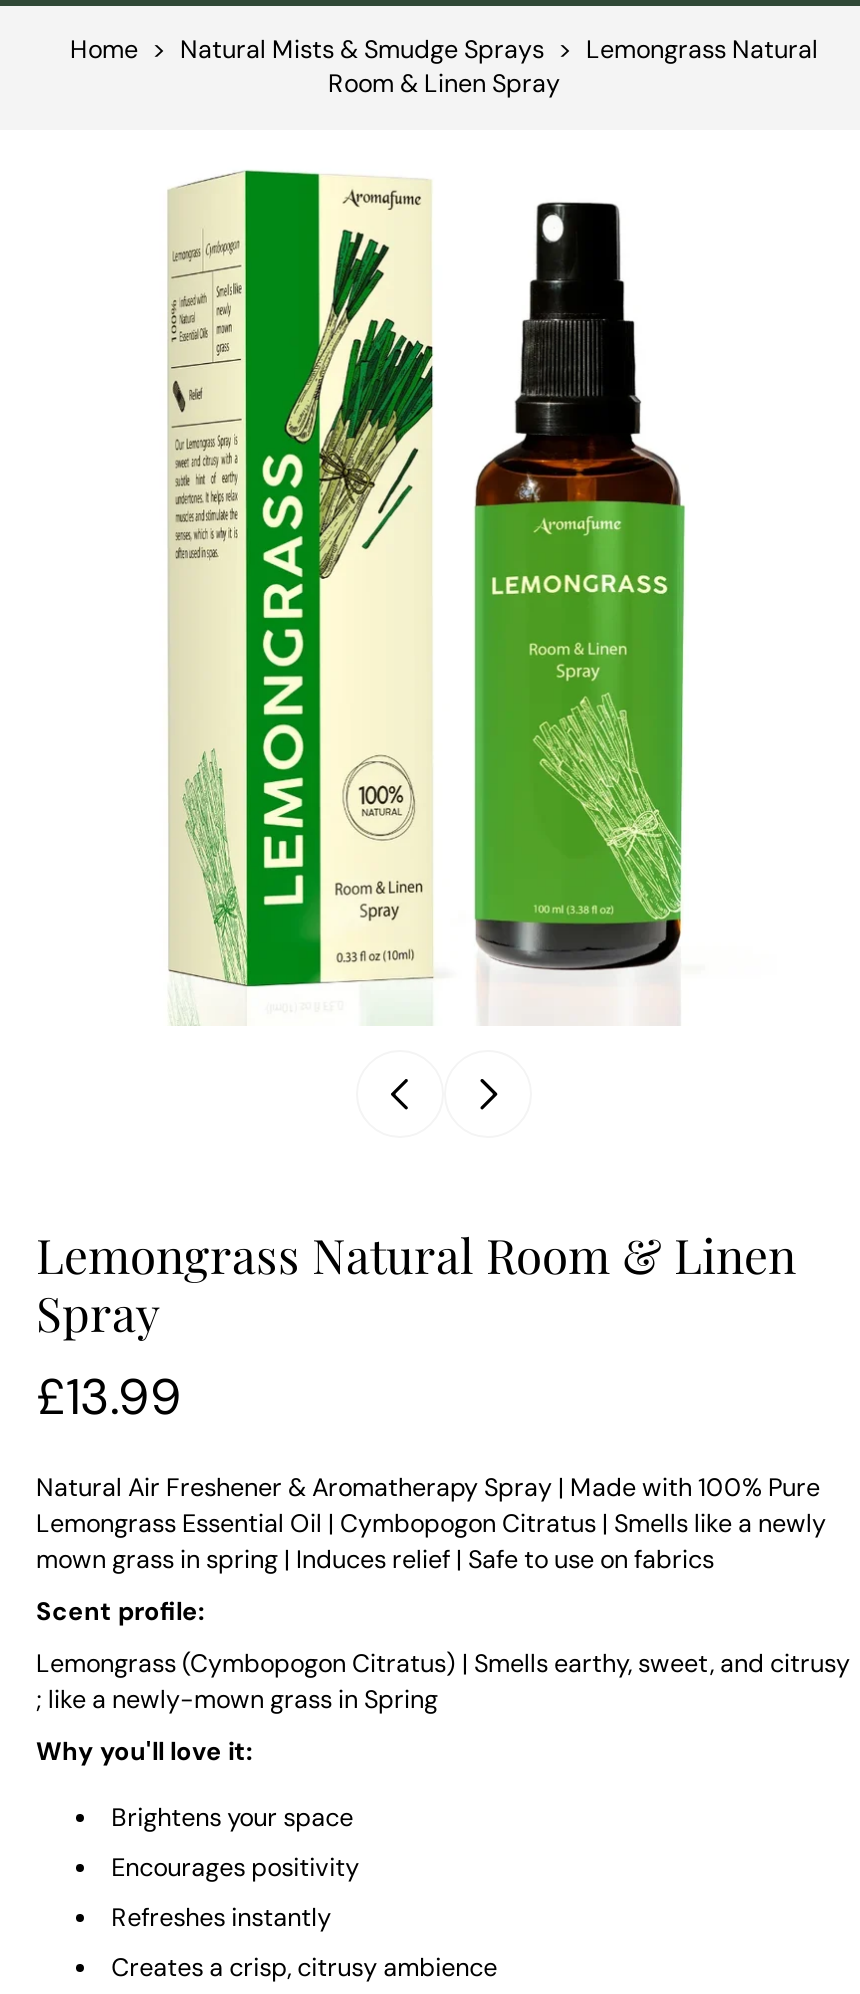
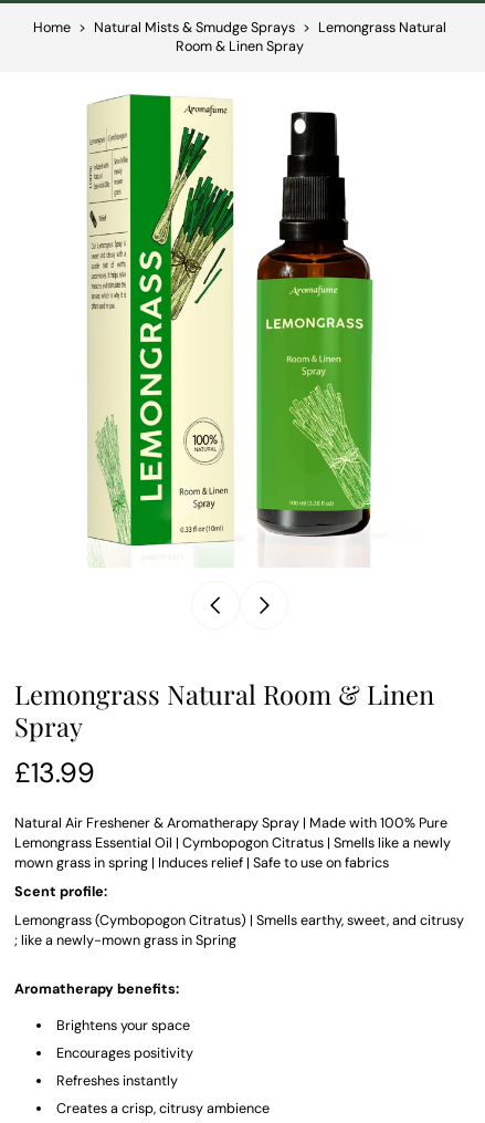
- Why you'll love it:
+ Aromatherapy benefits:
